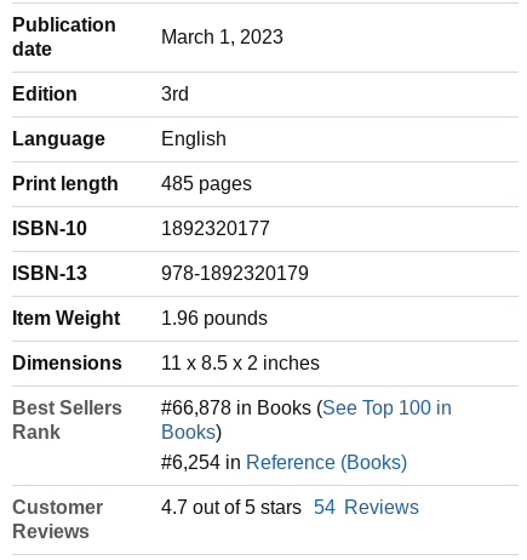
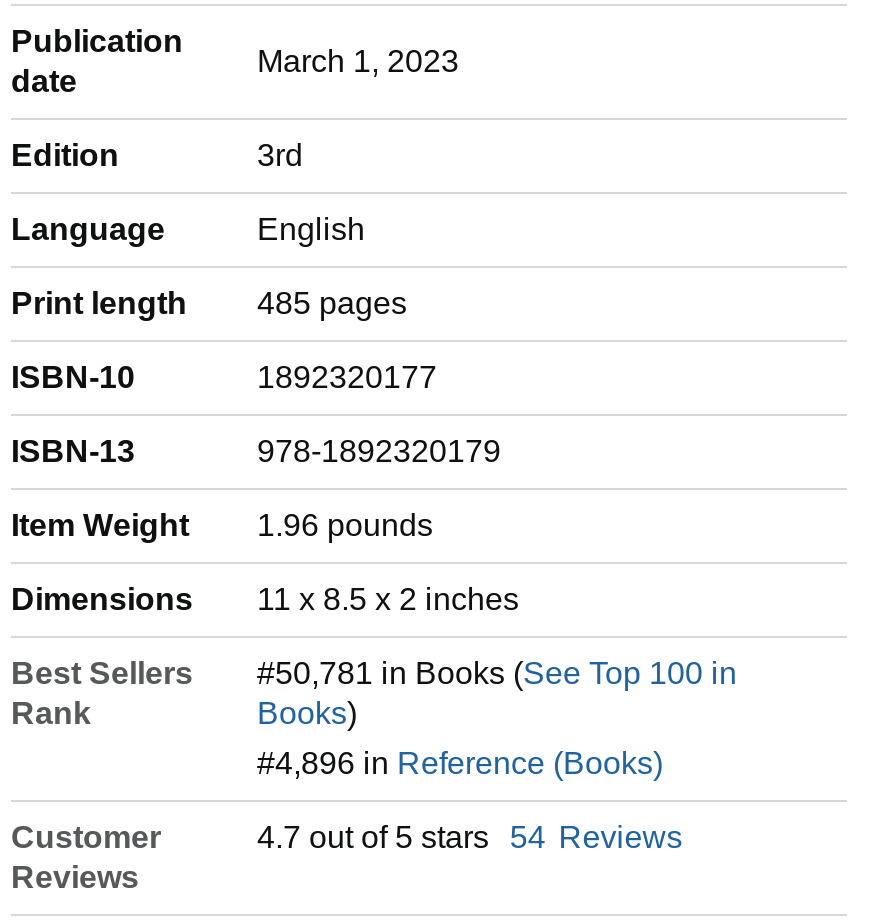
- #66,878 in Books (See Top 100 in
+ #50,781 in Books (See Top 100 in

- #6,254 in Reference (Books)
+ #4,896 in Reference (Books)
